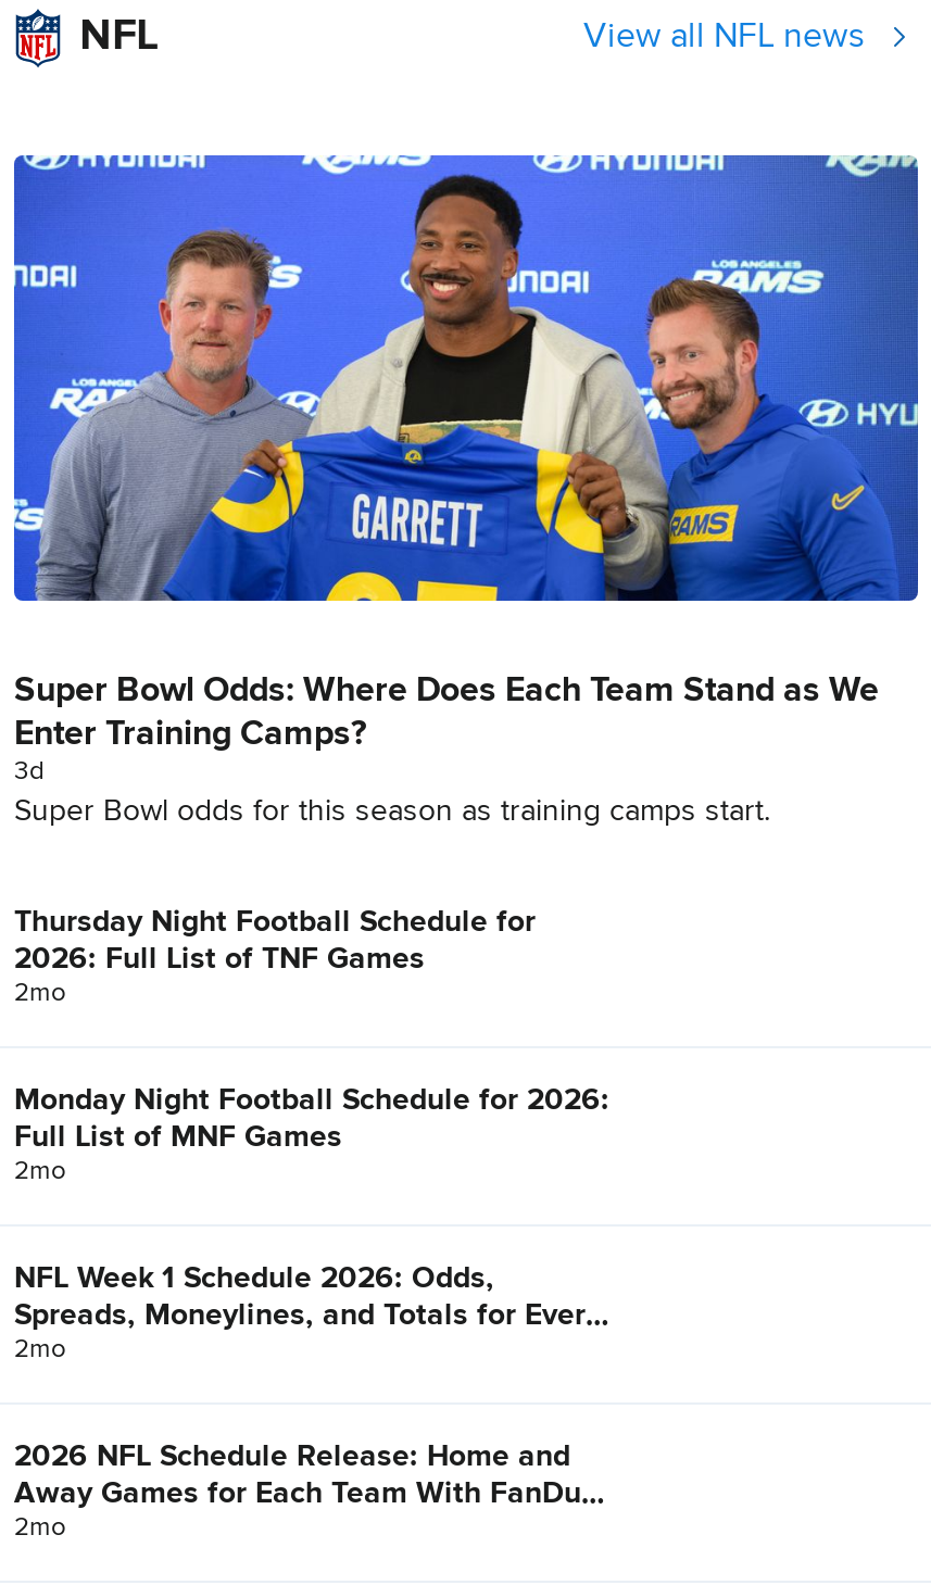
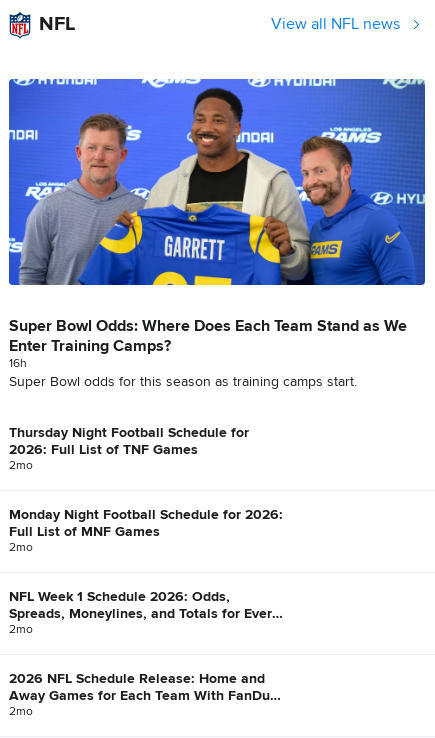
- 3d
+ 16h
